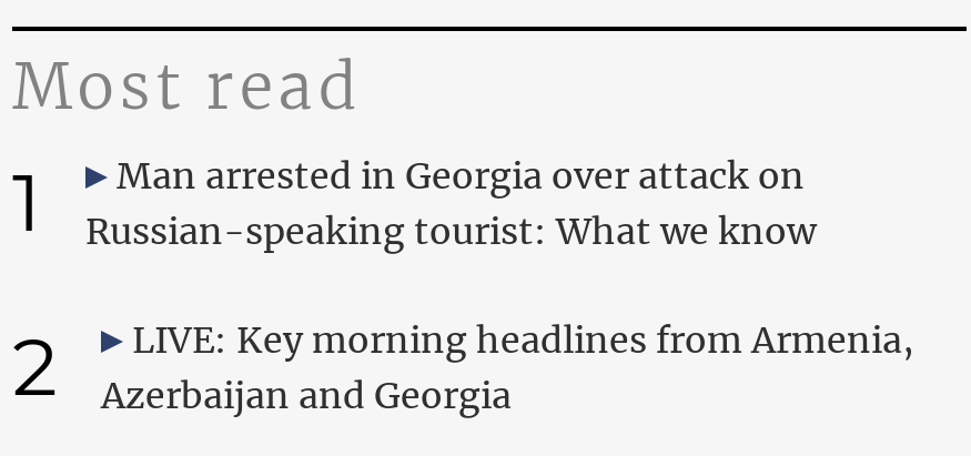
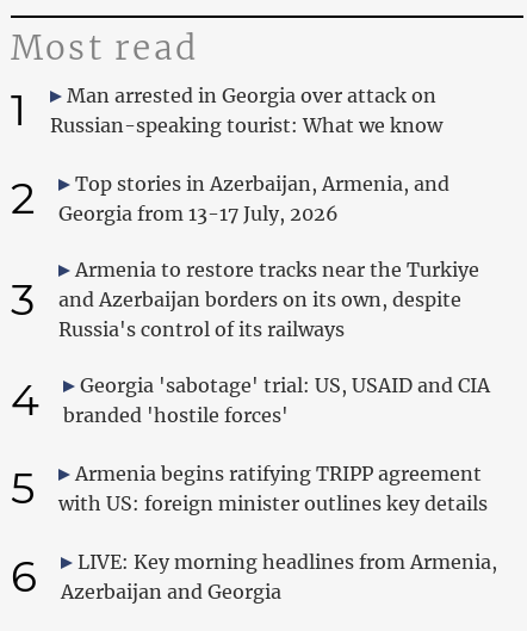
+ Top stories in Azerbaijan, Armenia, and
+ Georgia from 13-17 July, 2026
+ 3

+ Armenia to restore tracks near the Turkiye
+ and Azerbaijan borders on its own, despite
+ Russia's control of its railways
+ 4
+ Georgia 'sabotage' trial: US, USAID and CIA
+ branded 'hostile forces'
+ 5
+ Armenia begins ratifying TRIPP agreement
+ with US: foreign minister outlines key details
+ 6
